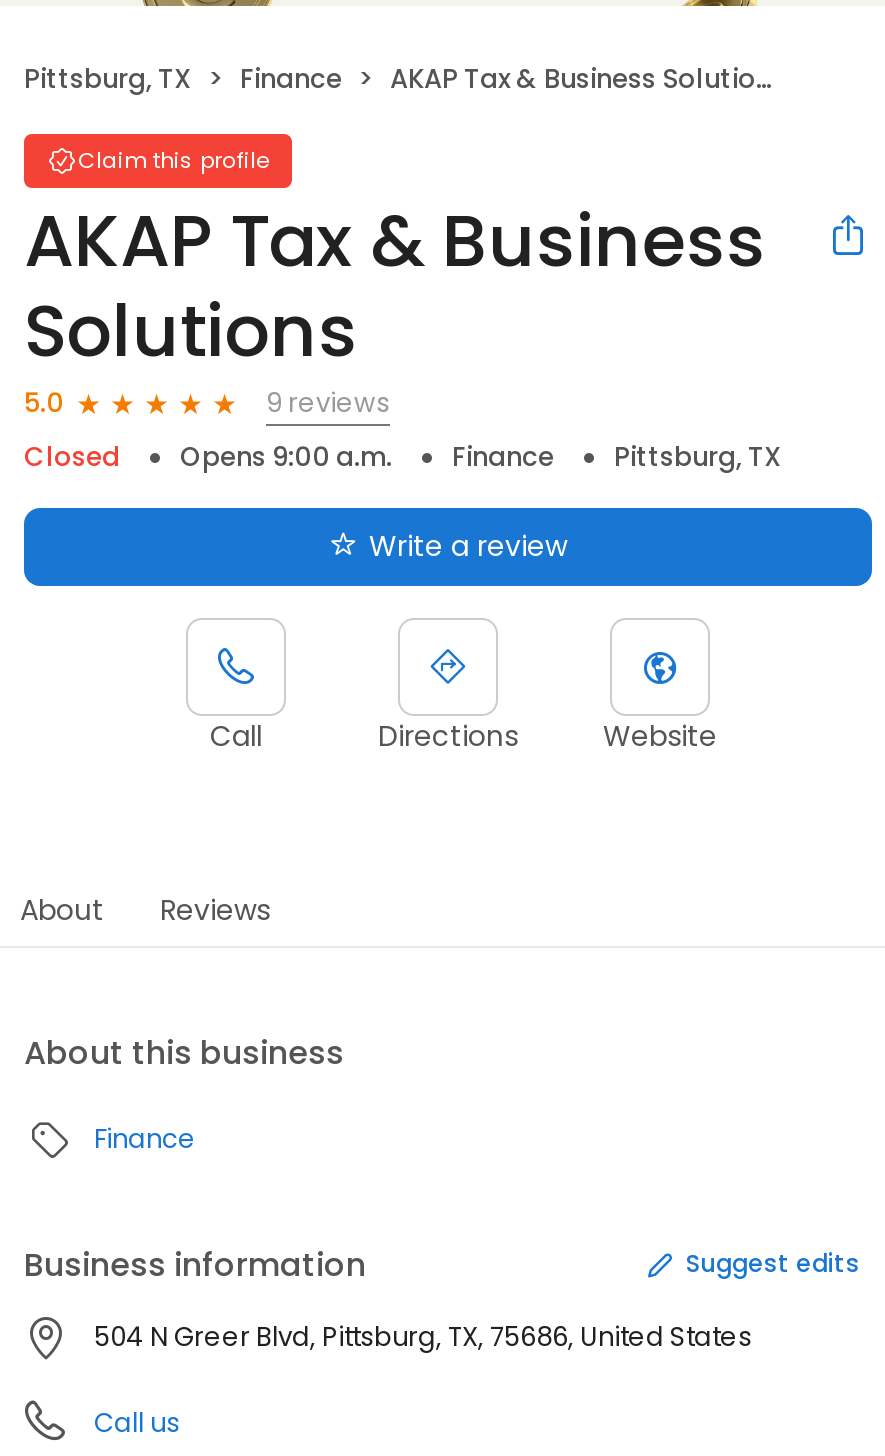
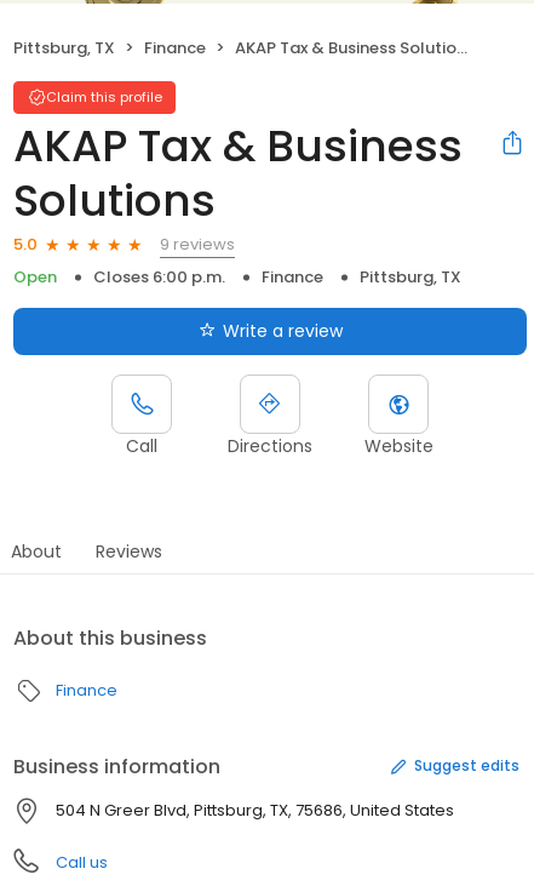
- Closed
- Opens 9:00 a.m.
+ Open
+ Closes 6:00 p.m.
